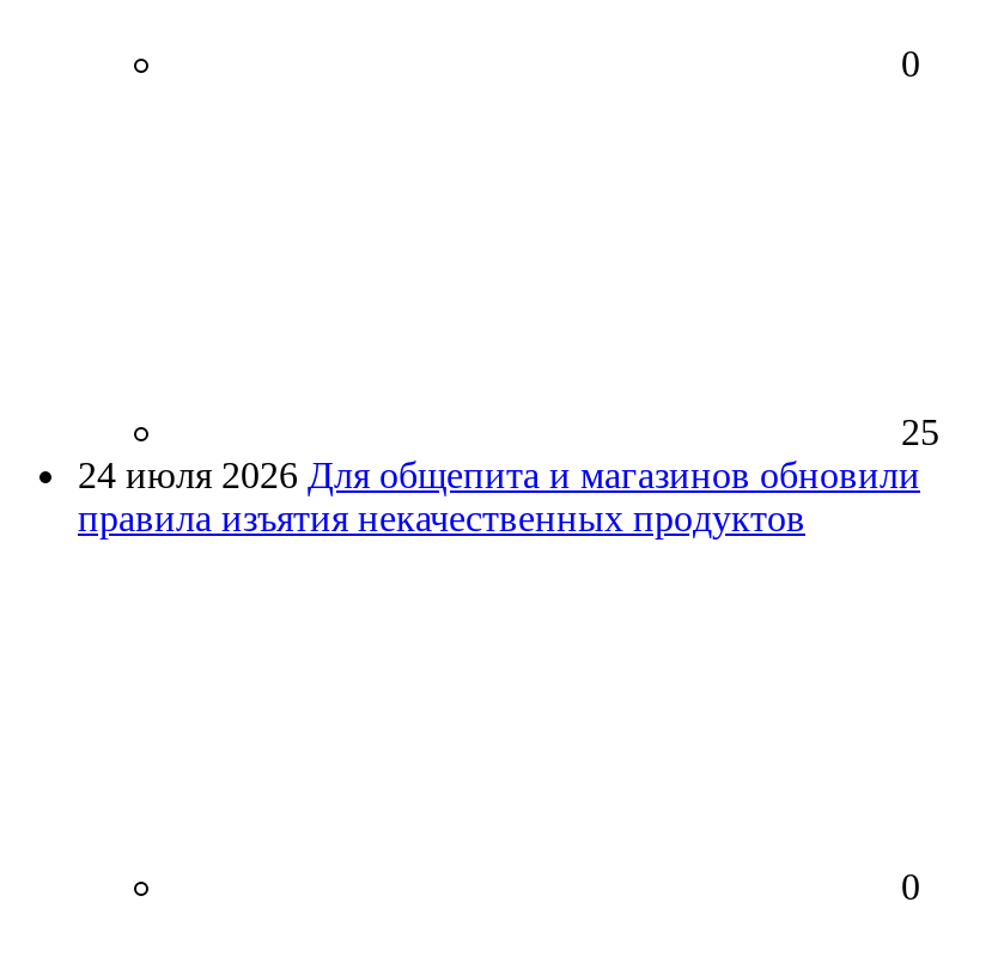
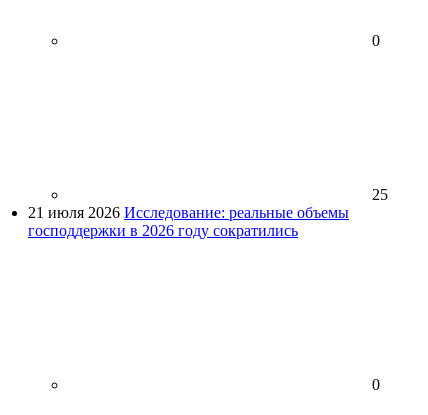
- 24 июля 2026 Для общепита и магазинов обновили
- правила изъятия некачественных продуктов
+ 21 июля 2026 Исследование: реальные объемы
+ господдержки в 2026 году сократились
